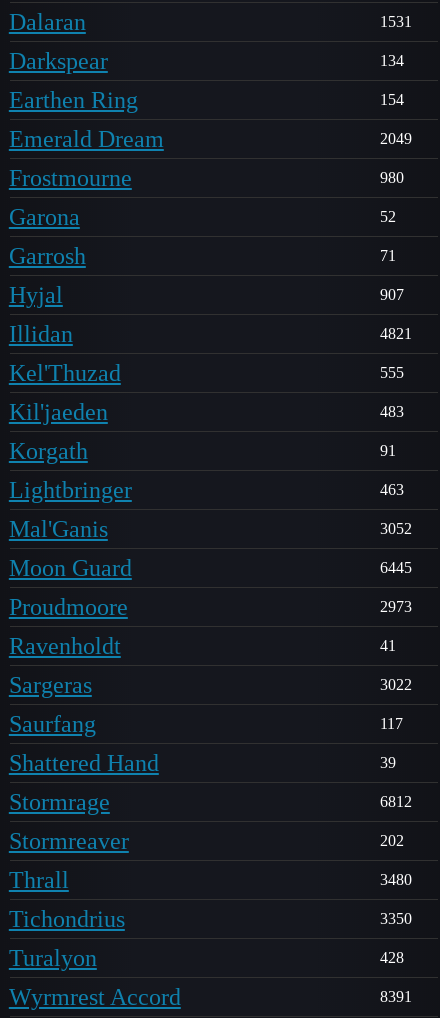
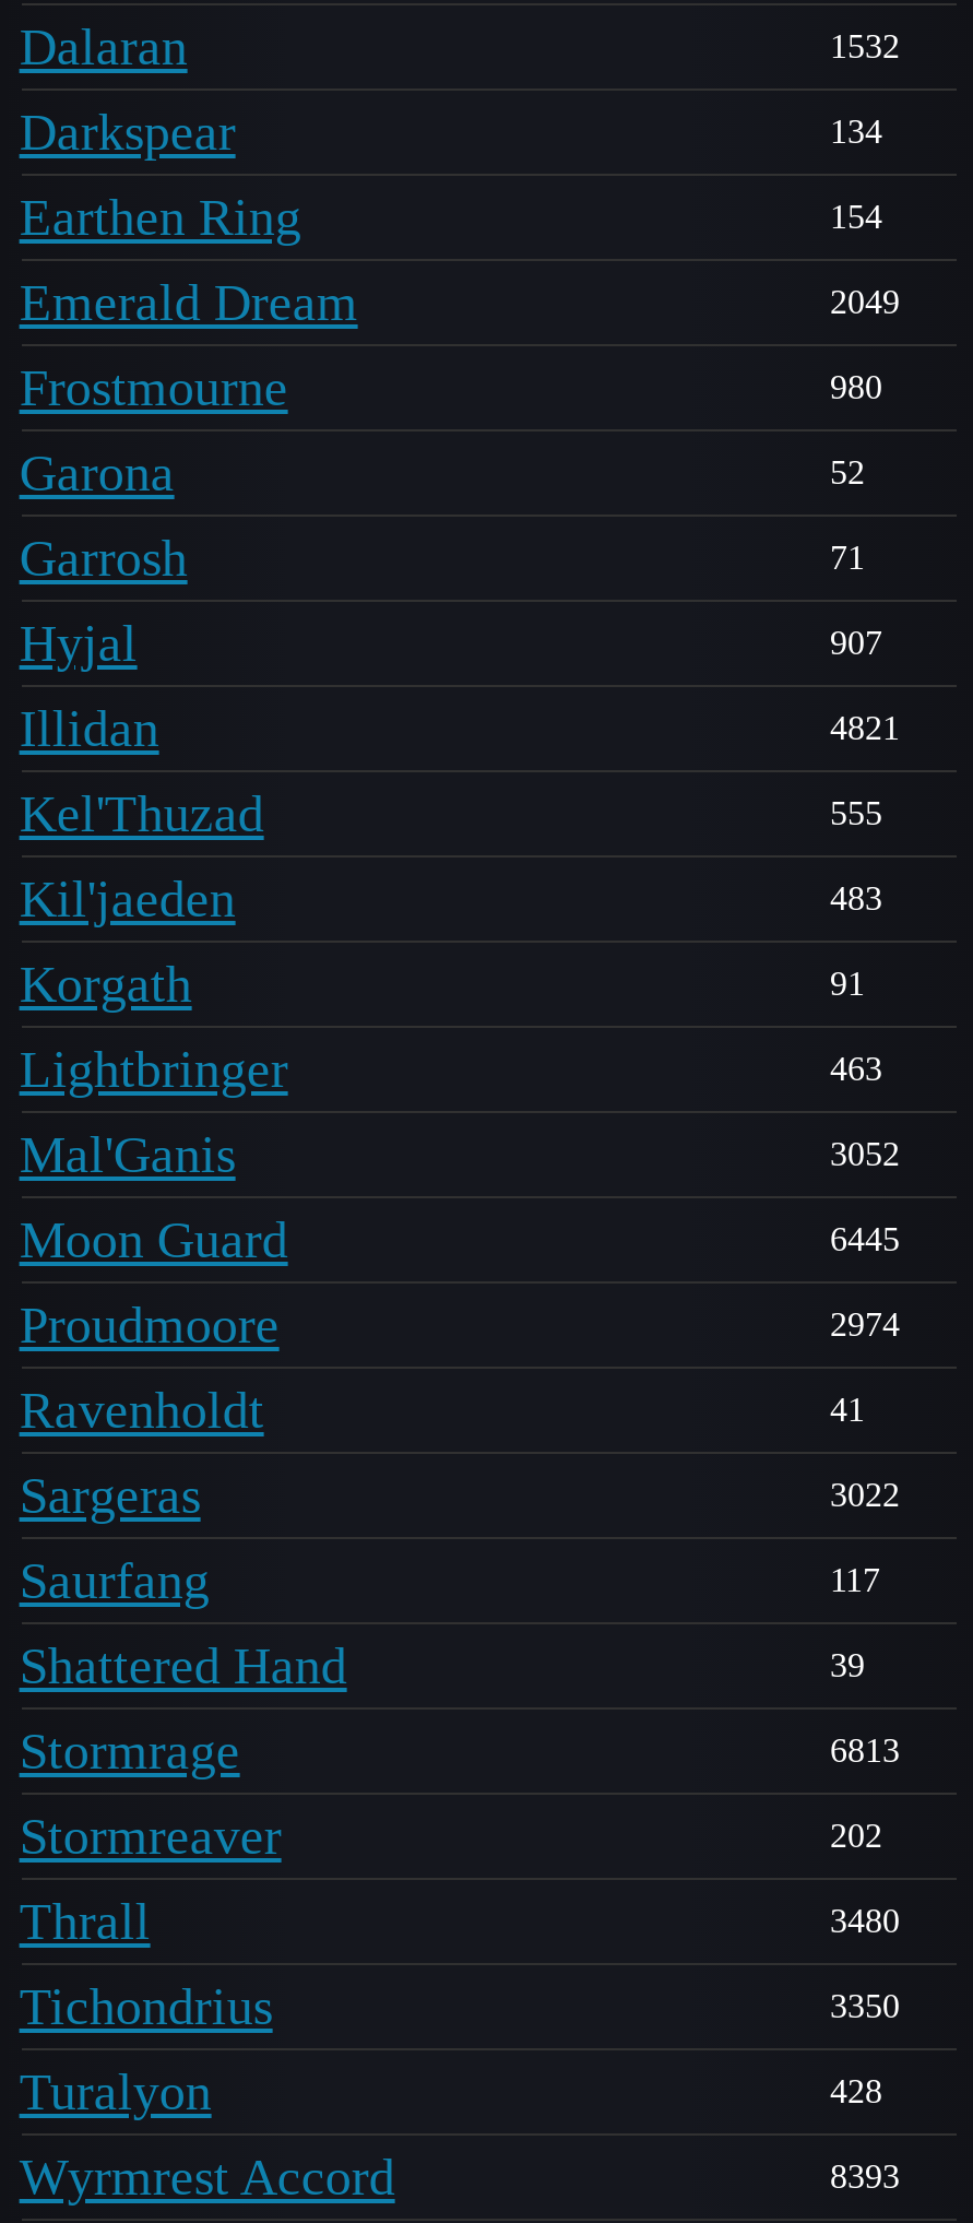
- 1531
+ 1532

- 2973
+ 2974

- 6812
+ 6813

- 8391
+ 8393
